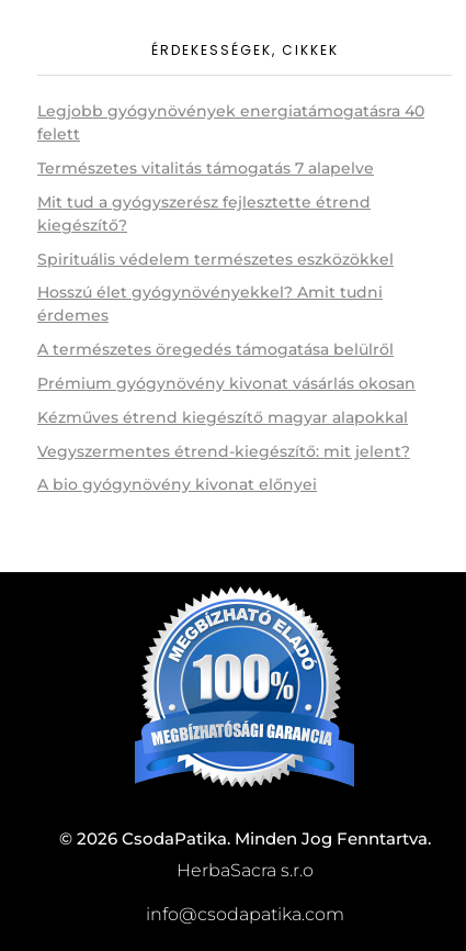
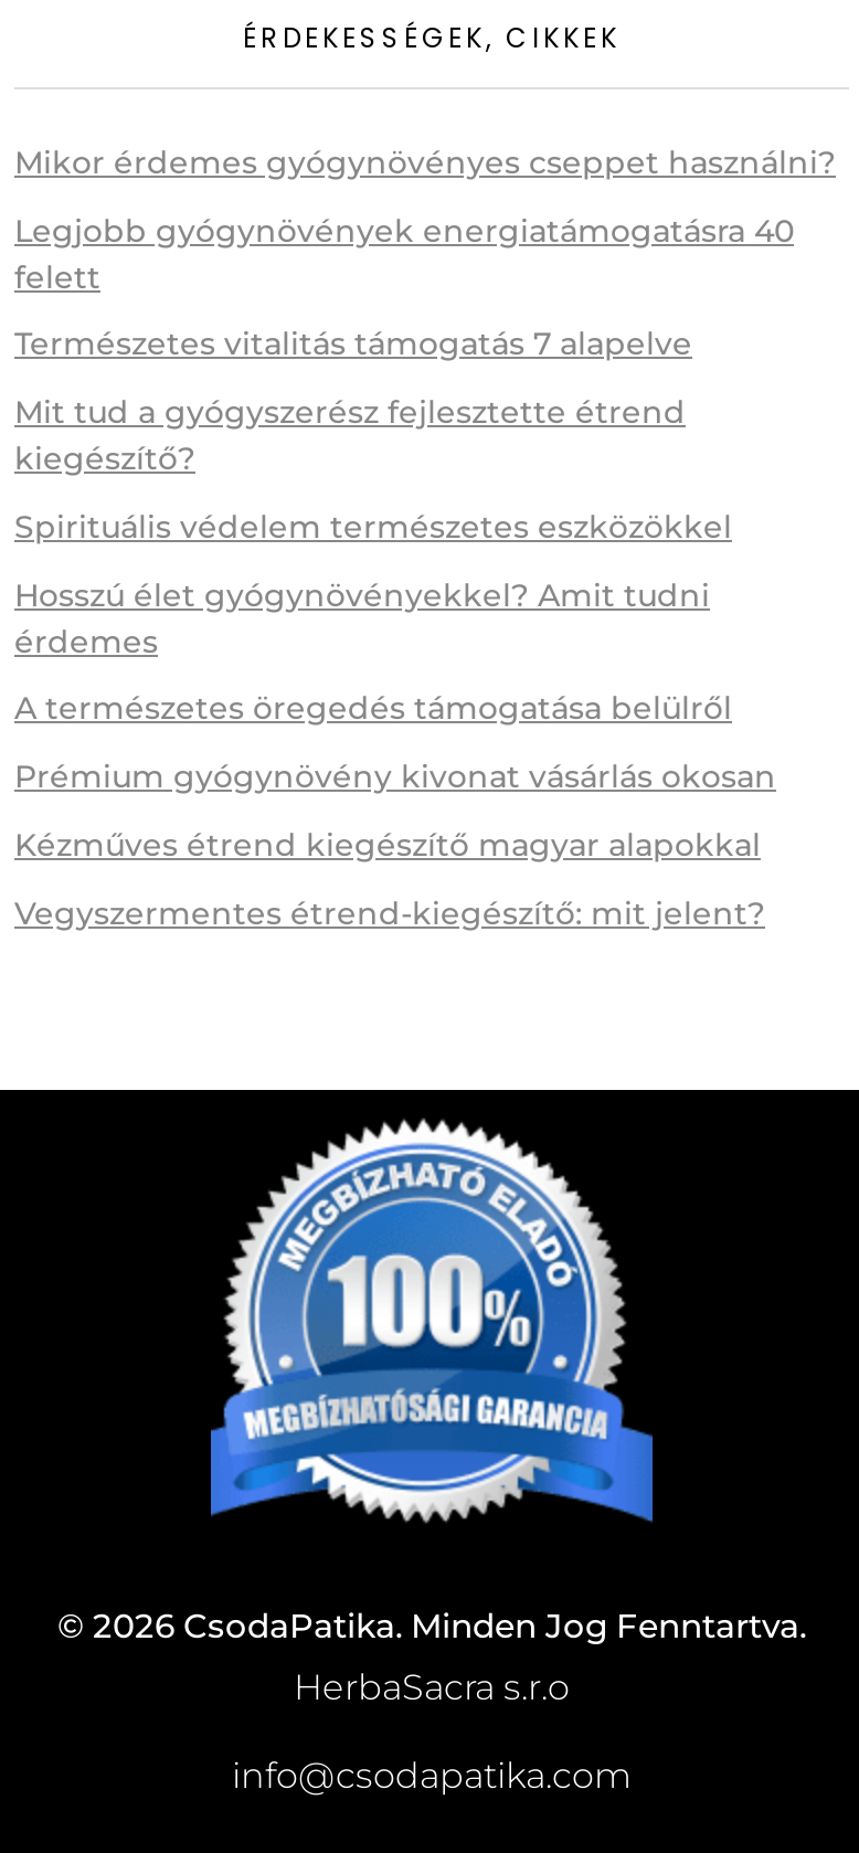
+ Mikor érdemes gyógynövényes cseppet használni?

moved down: Legjobb gyógynövények energiatámogatásra 40 | felett | Természetes vitalitás támogatás 7 alapelve | ... | Kézműves étrend kiegészítő magyar alapokkal | Vegyszermentes étrend-kiegészítő: mit jelent?

- A bio gyógynövény kivonat előnyei
